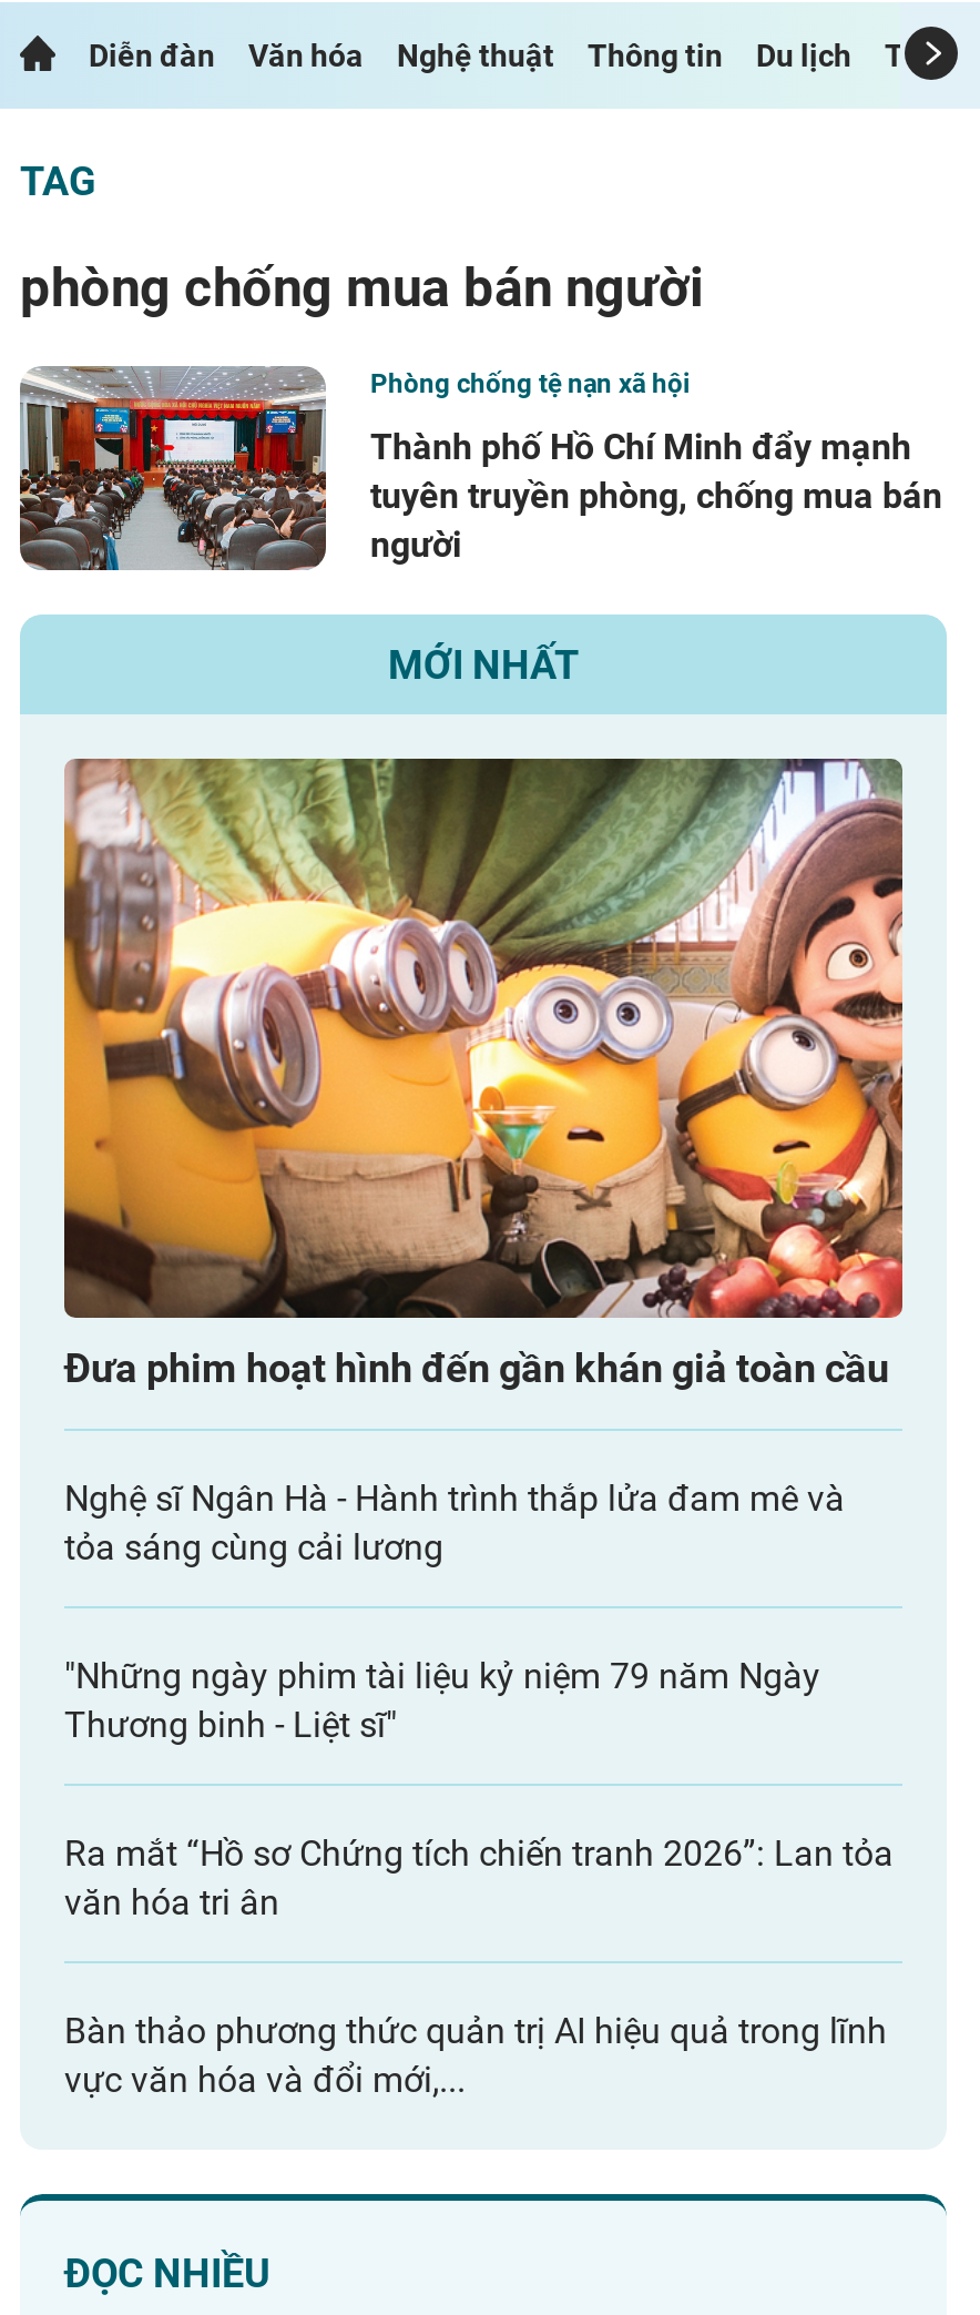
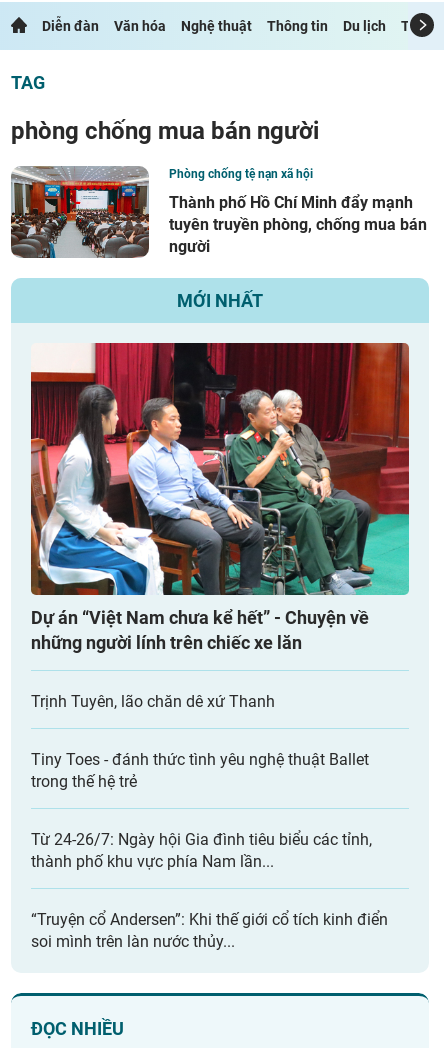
- [image]
- Đưa phim hoạt hình đến gần khán giả toàn cầu
+ [image]
+ Dự án “Việt Nam chưa kể hết” - Chuyện về
+ những người lính trên chiếc xe lăn

- Nghệ sĩ Ngân Hà - Hành trình thắp lửa đam mê và
- tỏa sáng cùng cải lương
+ Trịnh Tuyên, lão chăn dê xứ Thanh

- "Những ngày phim tài liệu kỷ niệm 79 năm Ngày
- Thương binh - Liệt sĩ"
+ Tiny Toes - đánh thức tình yêu nghệ thuật Ballet
+ trong thế hệ trẻ

- Ra mắt “Hồ sơ Chứng tích chiến tranh 2026”: Lan tỏa
- văn hóa tri ân
+ Từ 24-26/7: Ngày hội Gia đình tiêu biểu các tỉnh,
+ thành phố khu vực phía Nam lần...

- Bàn thảo phương thức quản trị AI hiệu quả trong lĩnh
- vực văn hóa và đổi mới,...
+ “Truyện cổ Andersen”: Khi thế giới cổ tích kinh điển
+ soi mình trên làn nước thủy...
